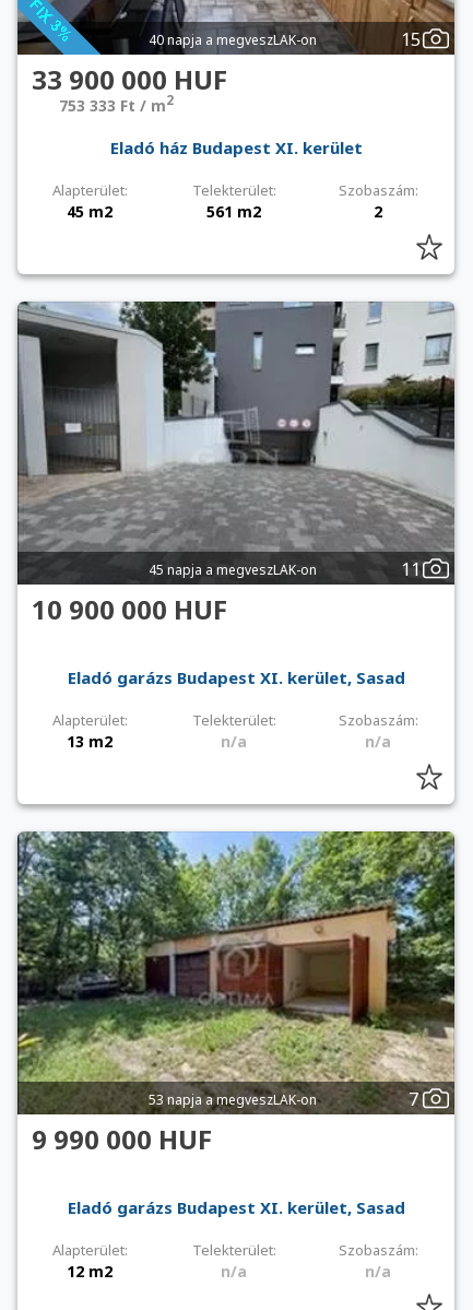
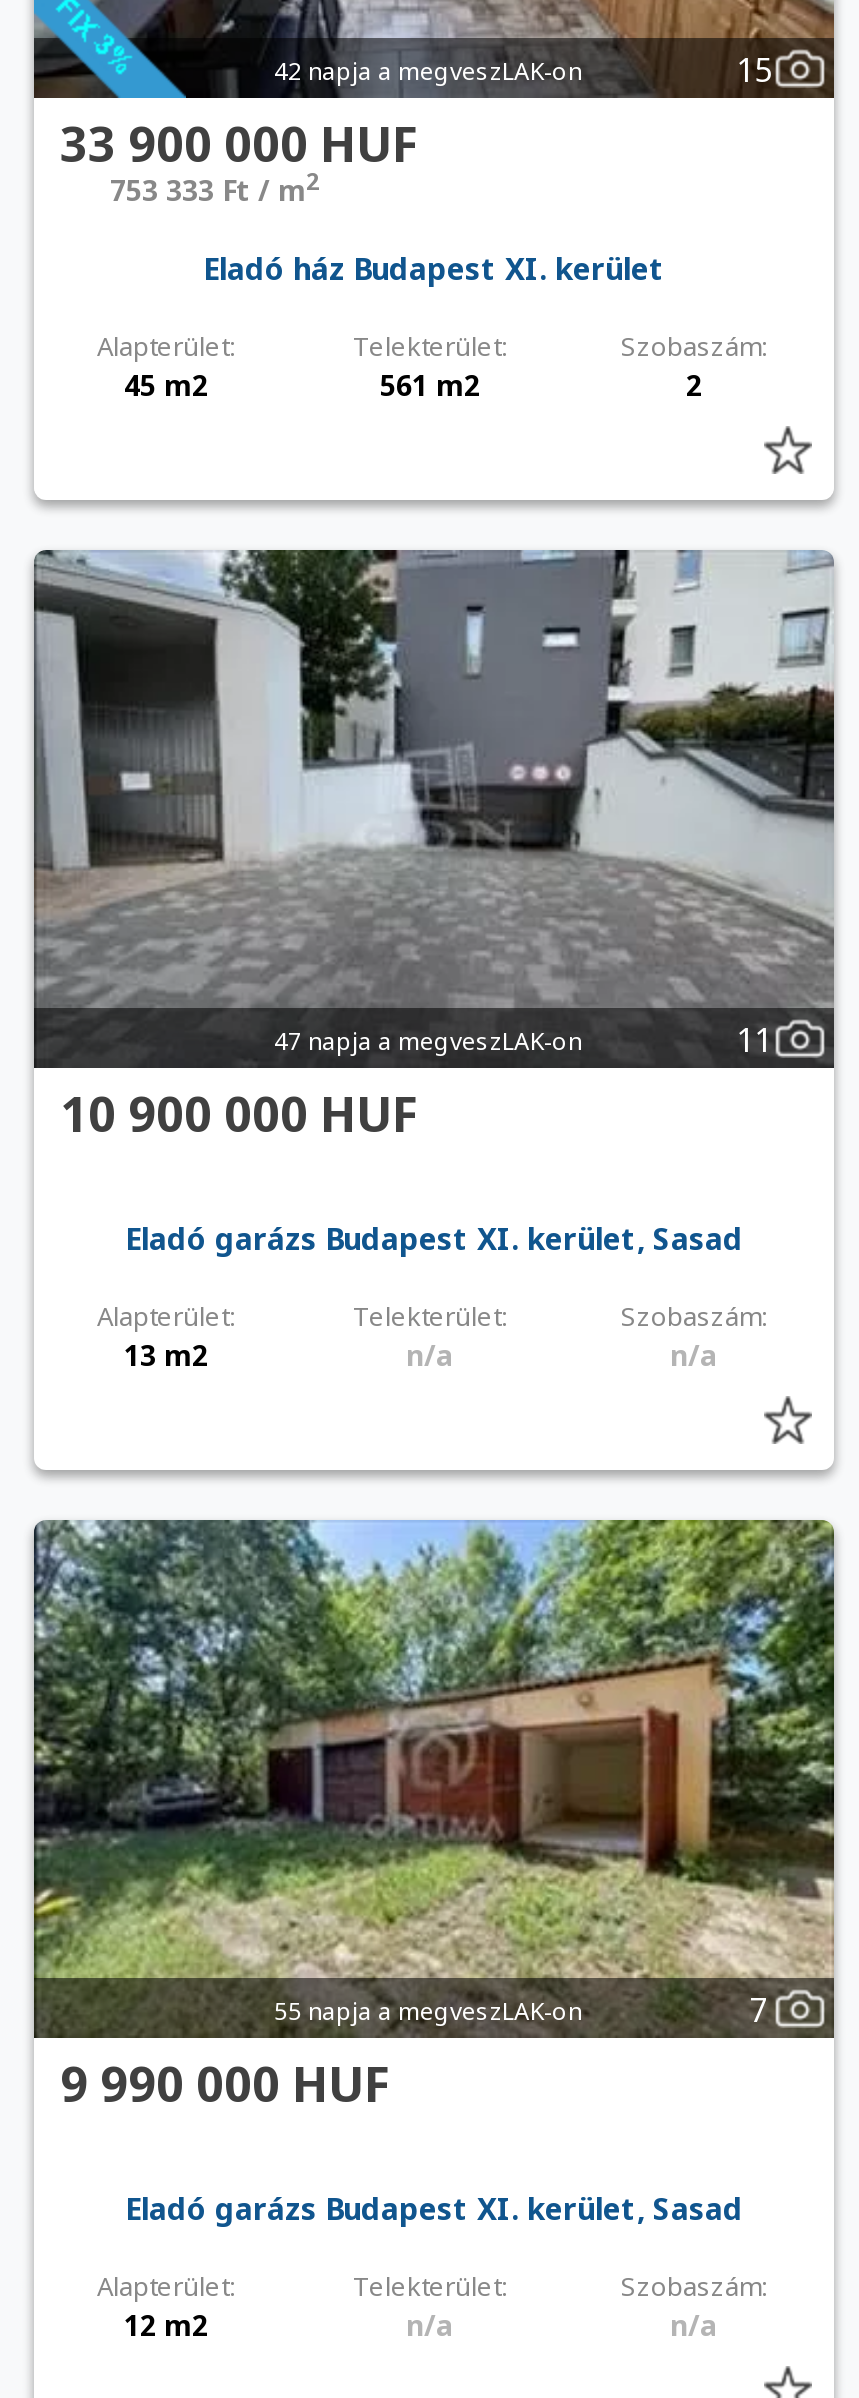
- 40 napja a megveszLAK-on
+ 42 napja a megveszLAK-on

- 45 napja a megveszLAK-on
+ 47 napja a megveszLAK-on

- 53 napja a megveszLAK-on
+ 55 napja a megveszLAK-on
